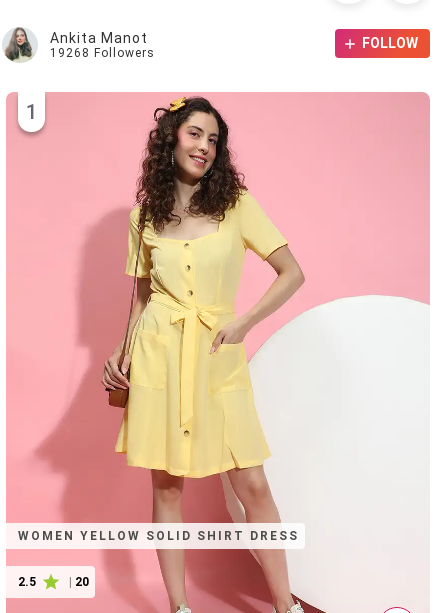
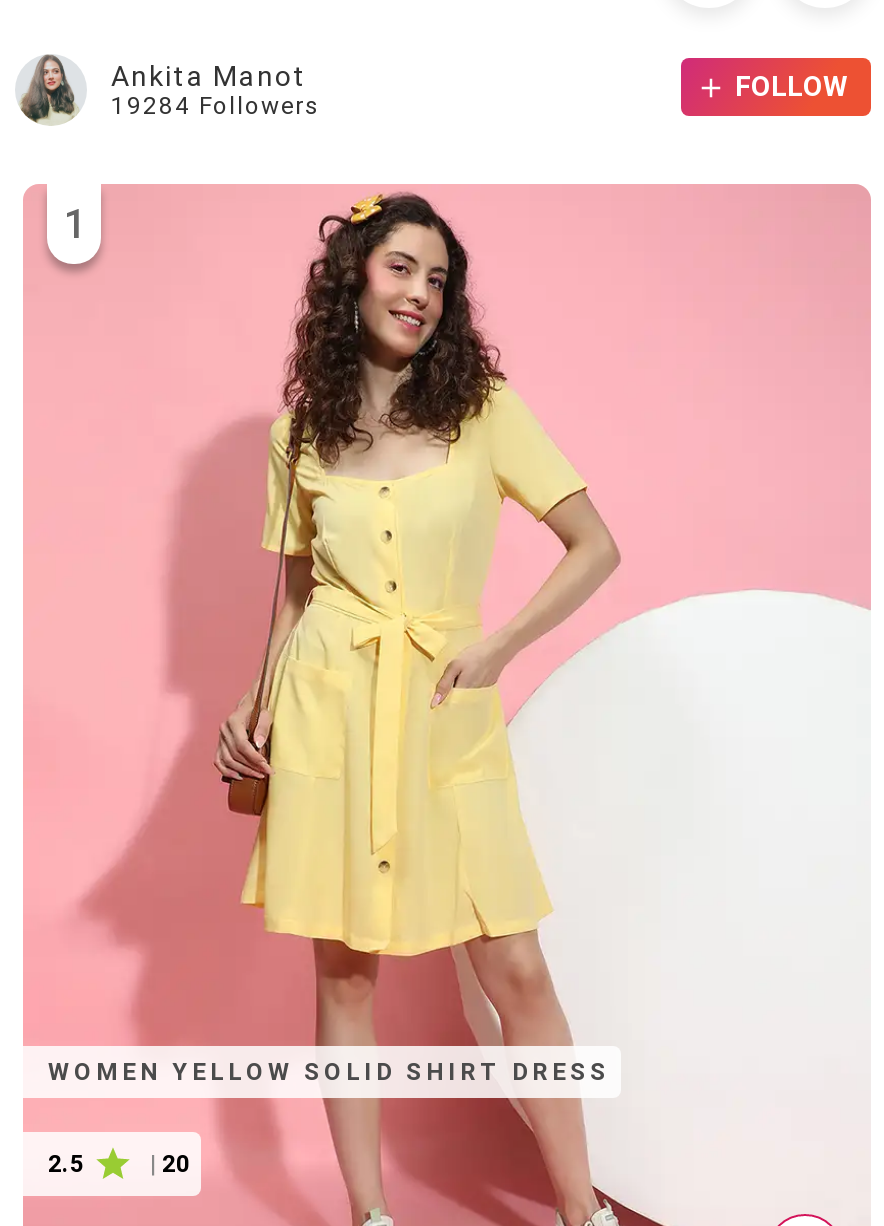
- 19268 Followers
+ 19284 Followers
